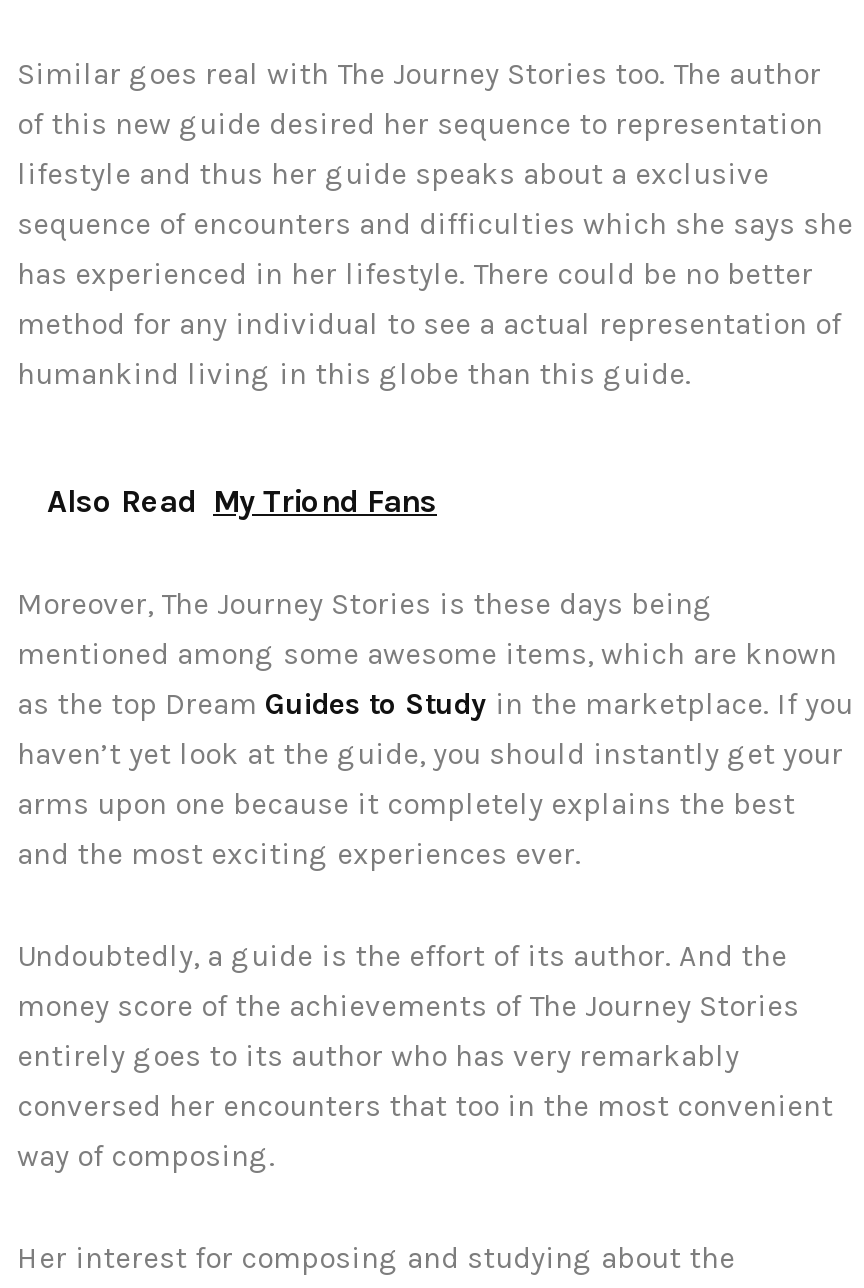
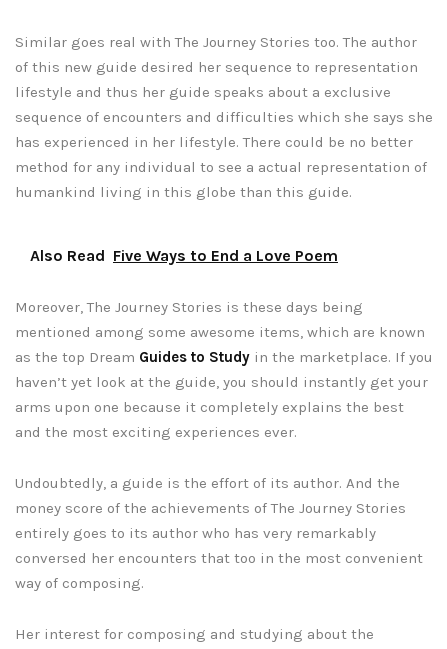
- Also Read My Triond Fans
+ Also Read Five Ways to End a Love Poem
